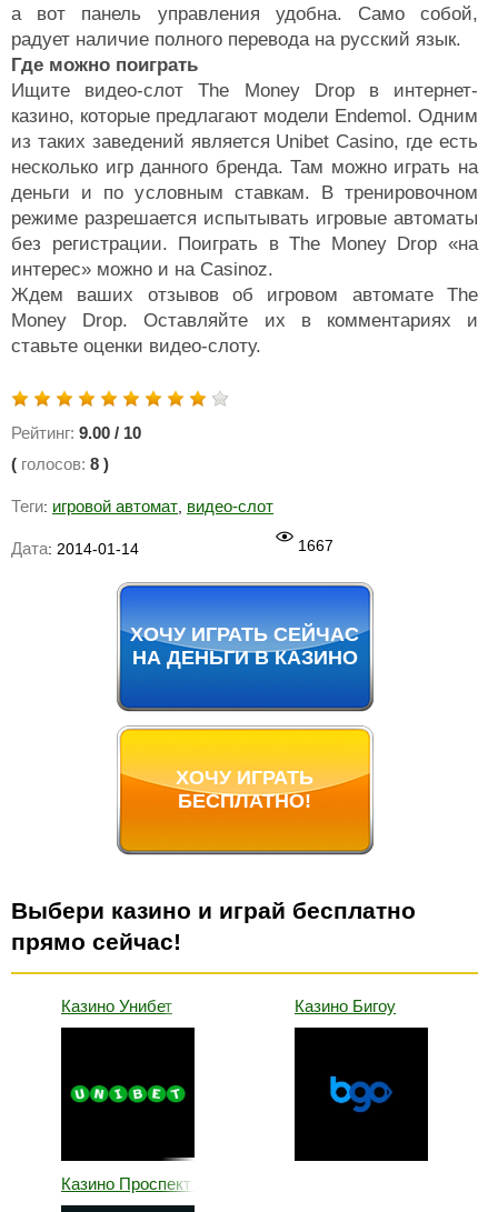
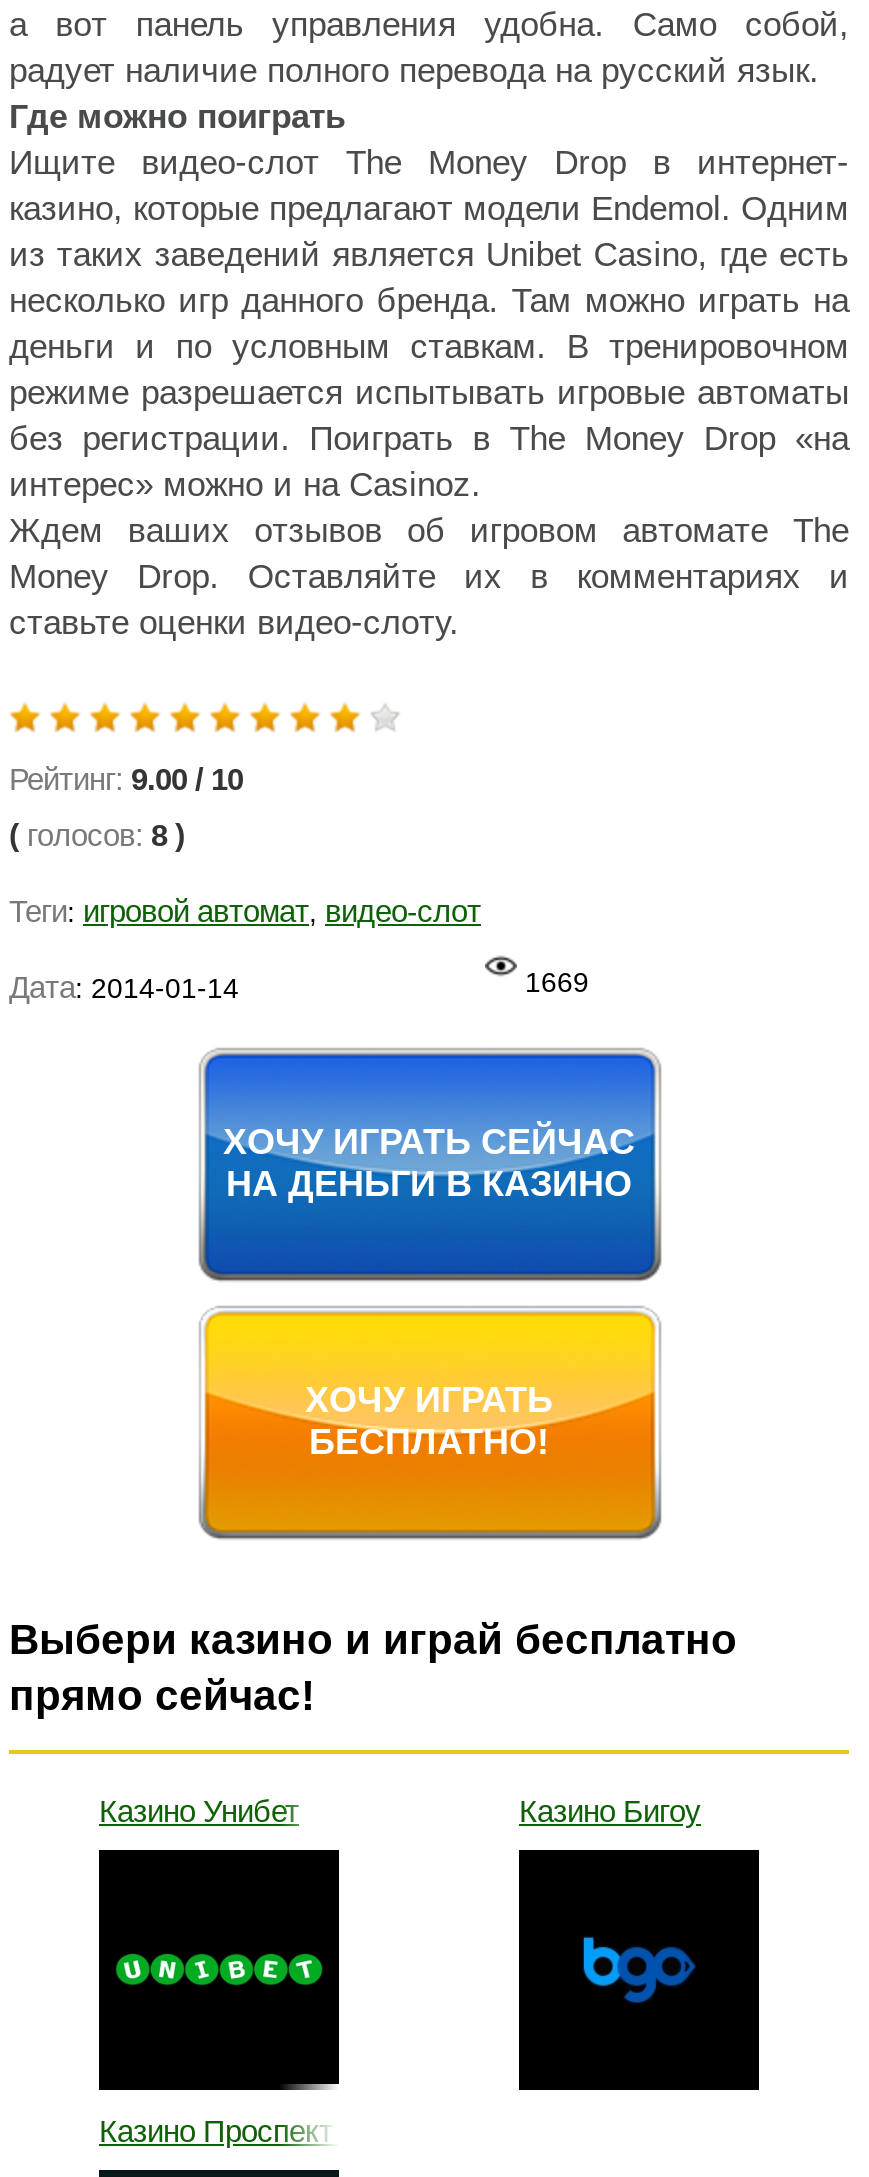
- 1667
+ 1669
